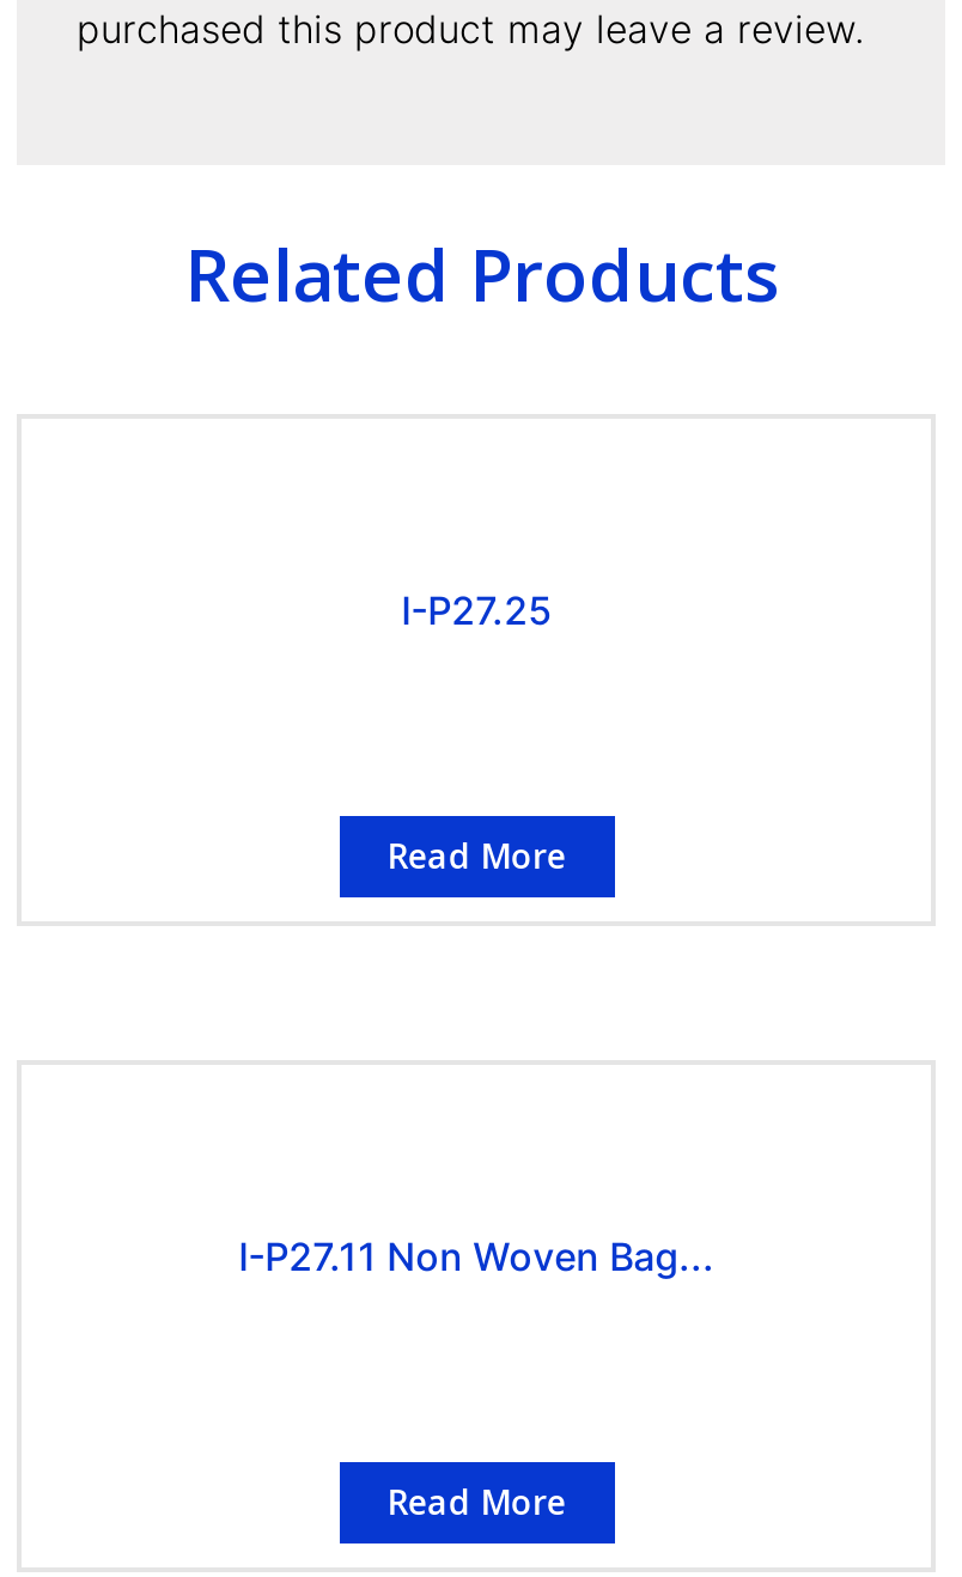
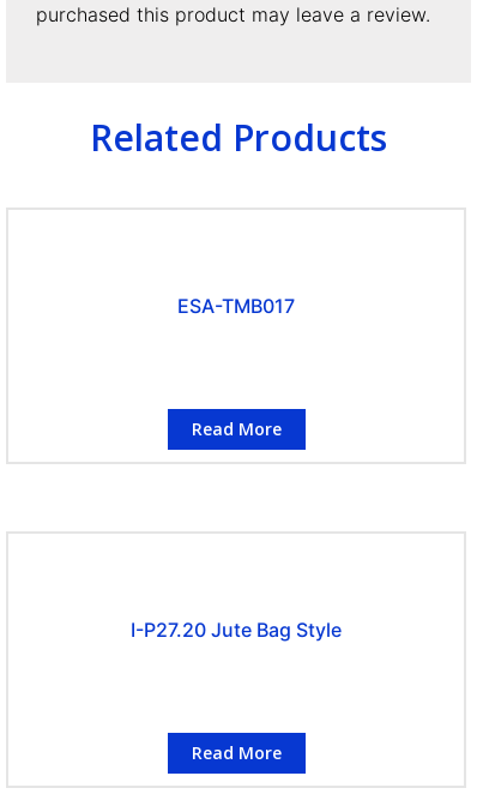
- I-P27.25
+ ESA-TMB017

- I-P27.11 Non Woven Bag...
+ I-P27.20 Jute Bag Style
